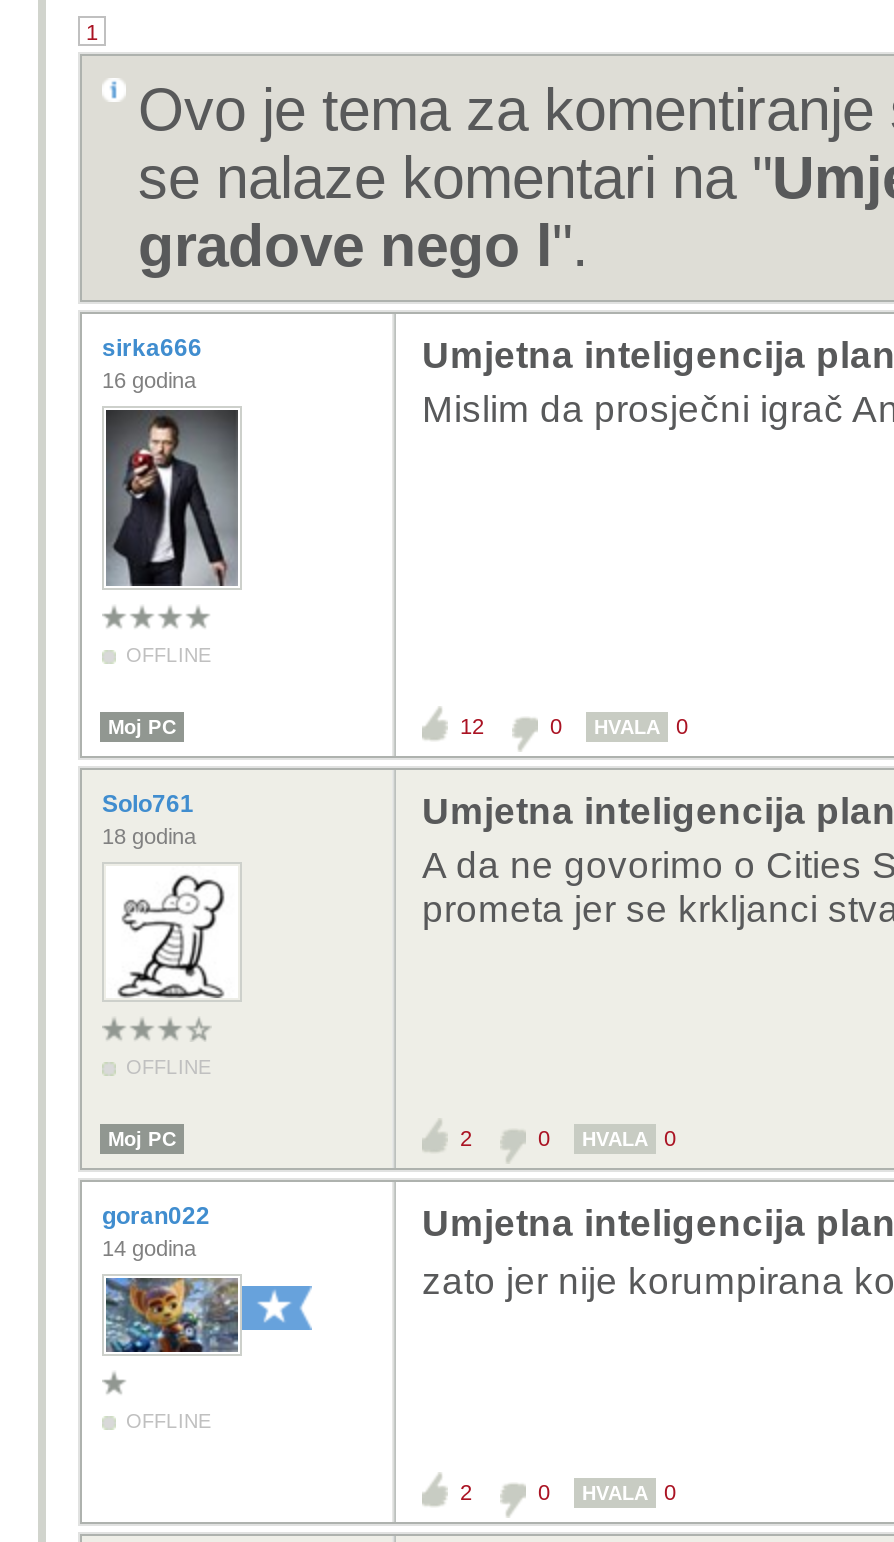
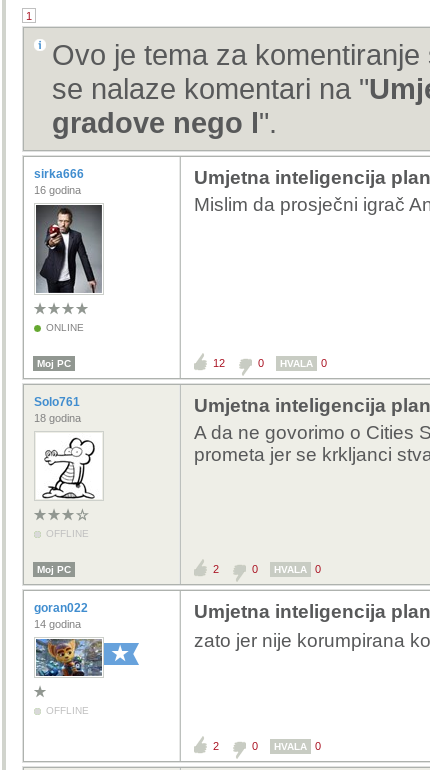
- OFFLINE
+ ONLINE
